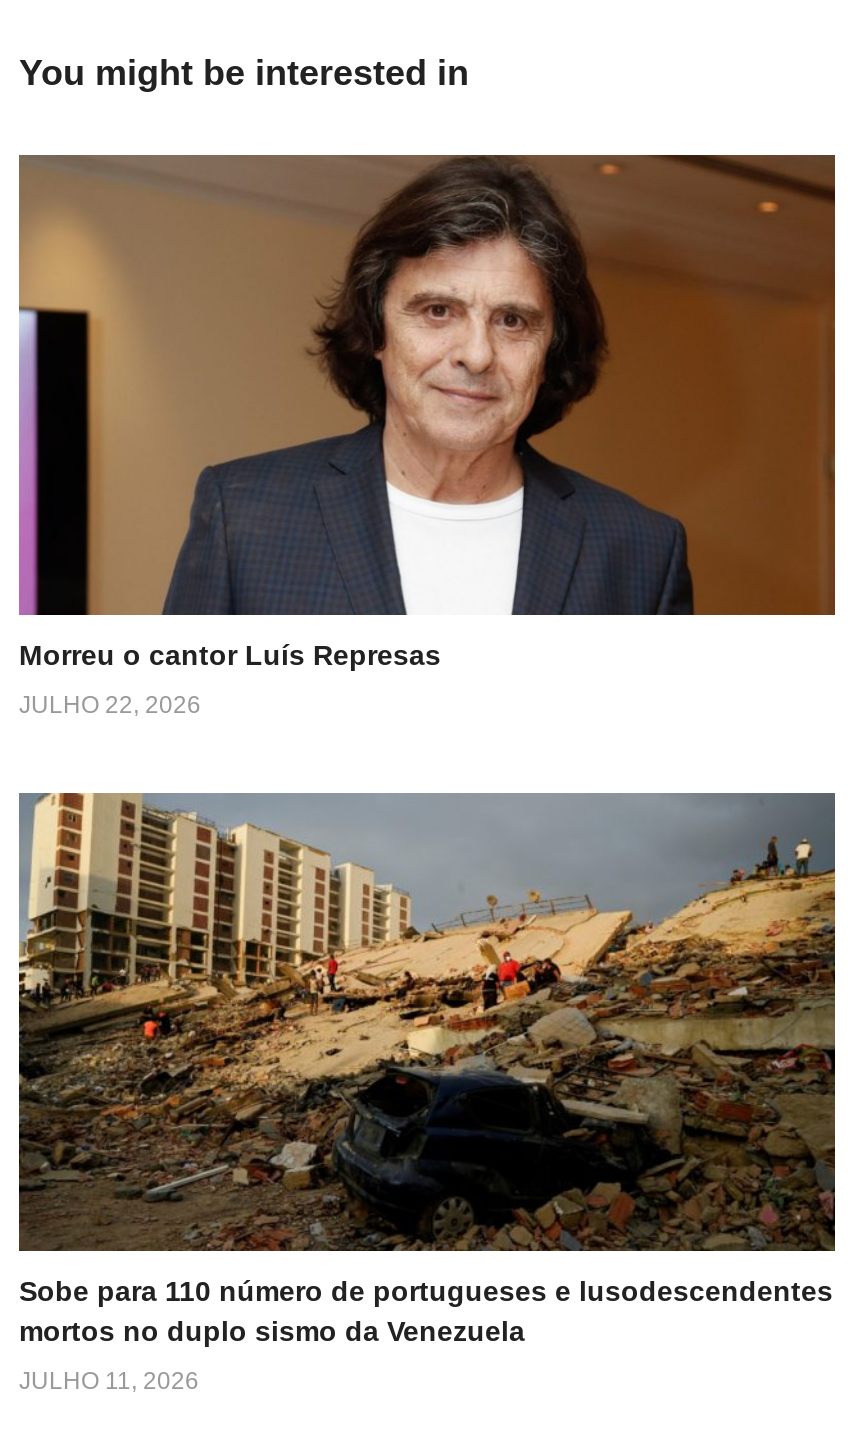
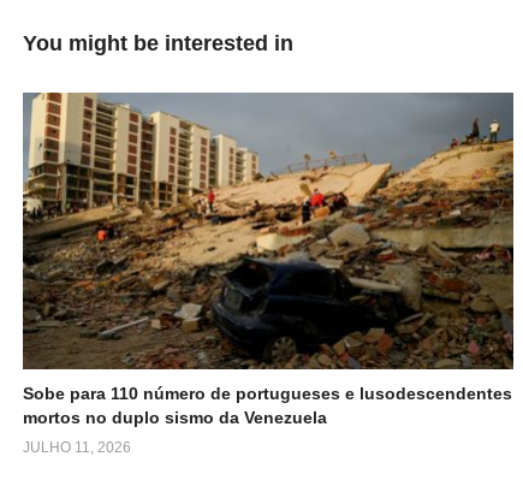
- [image]
- Morreu o cantor Luís Represas
- JULHO 22, 2026
